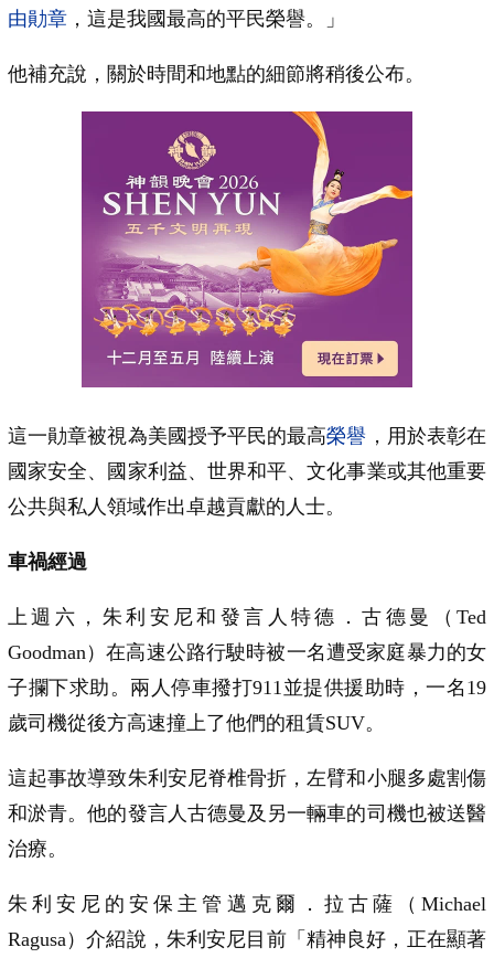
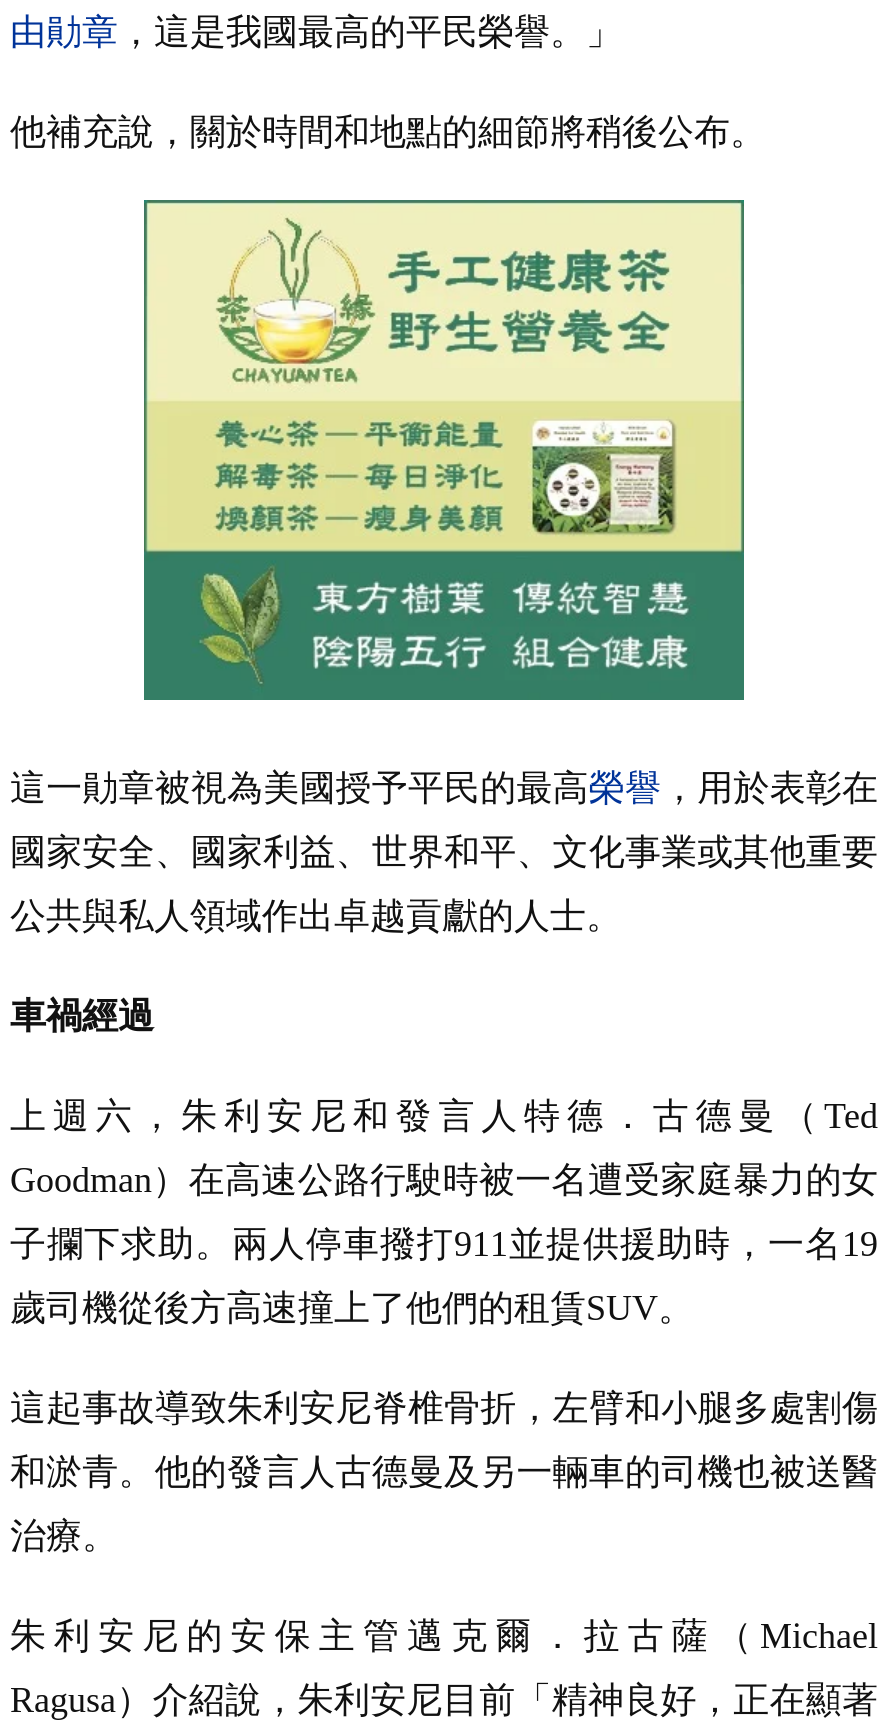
- [image]
+ [image]
